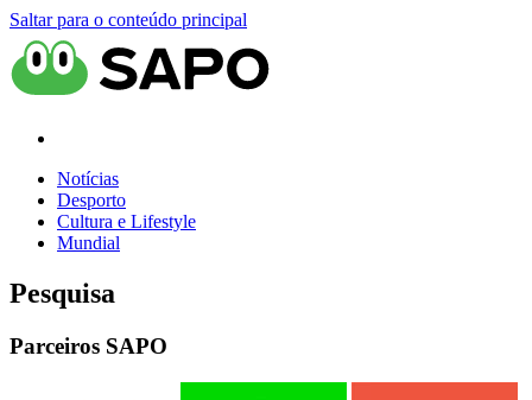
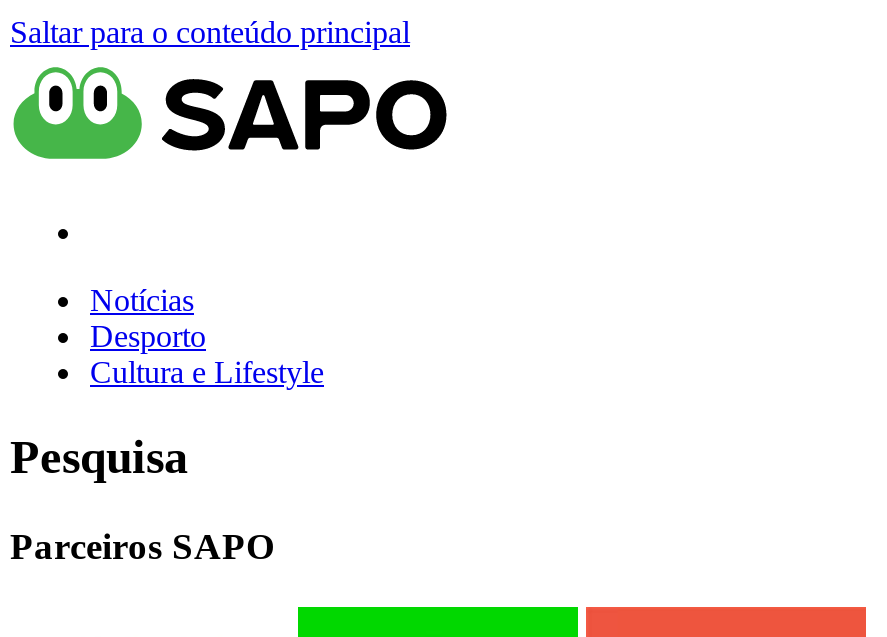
- Mundial
